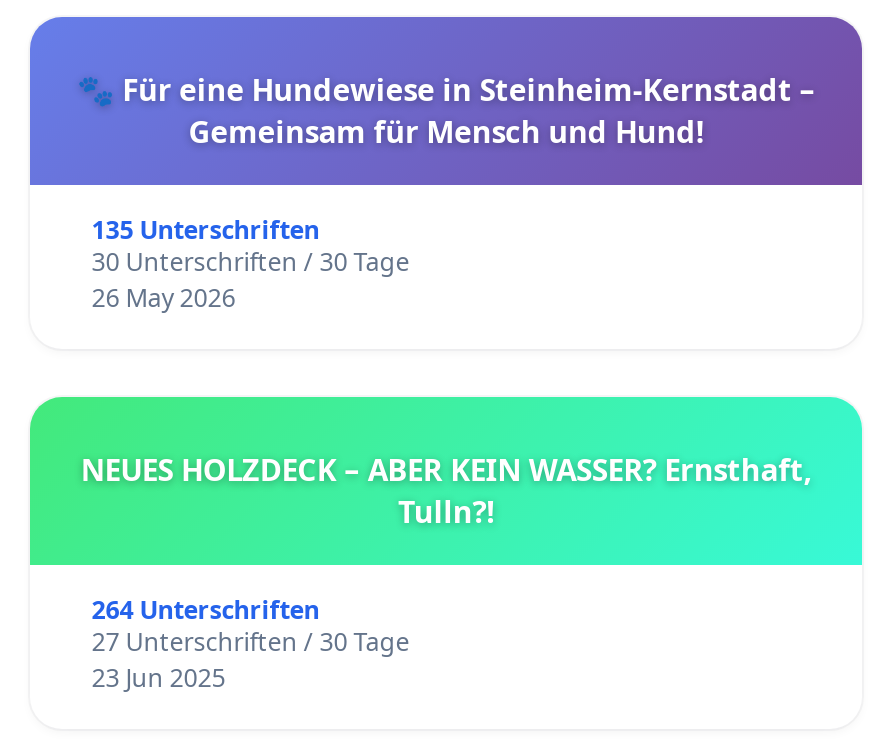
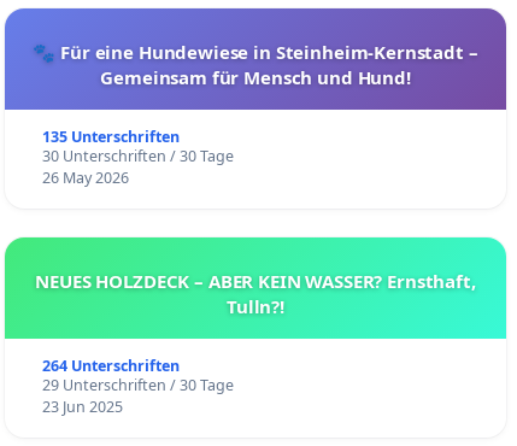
- 27 Unterschriften / 30 Tage
+ 29 Unterschriften / 30 Tage
